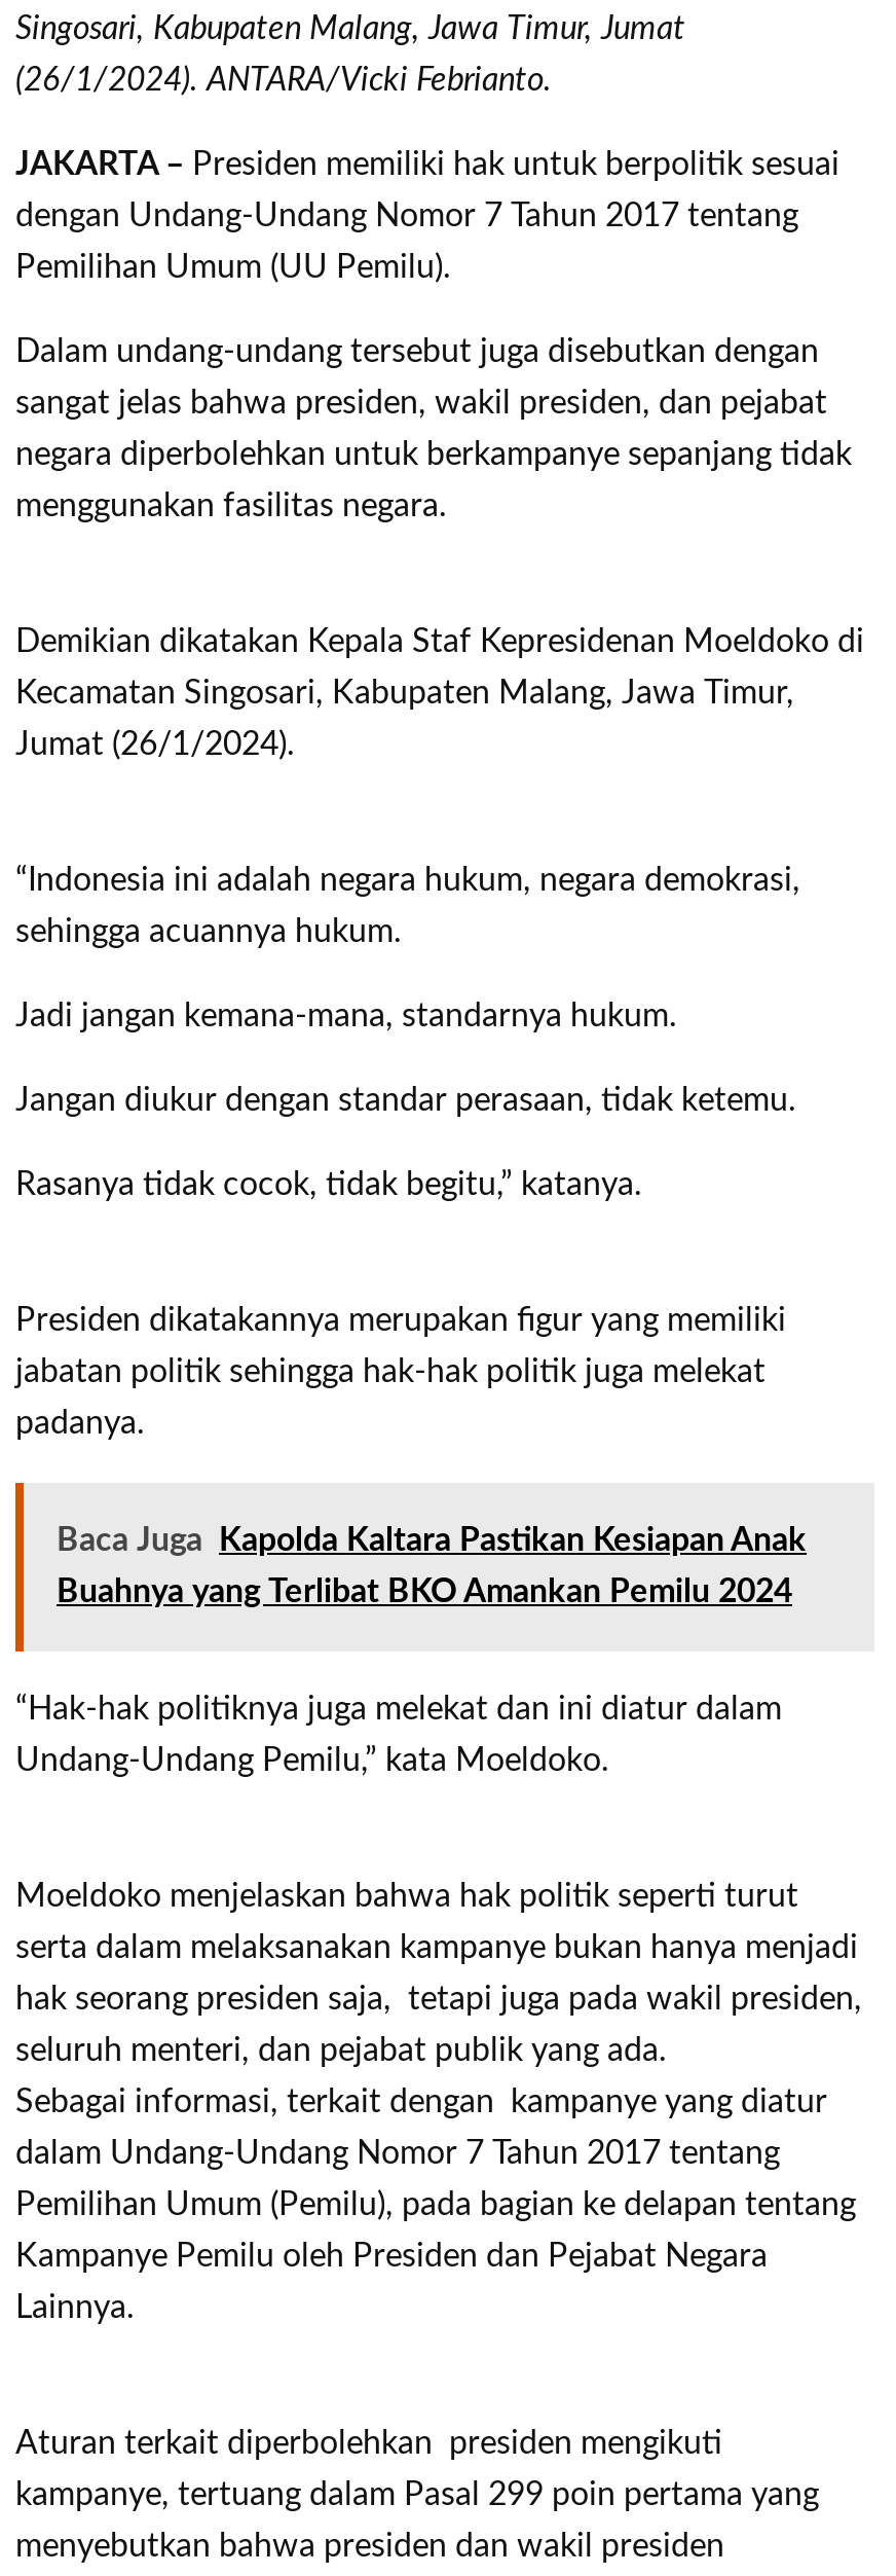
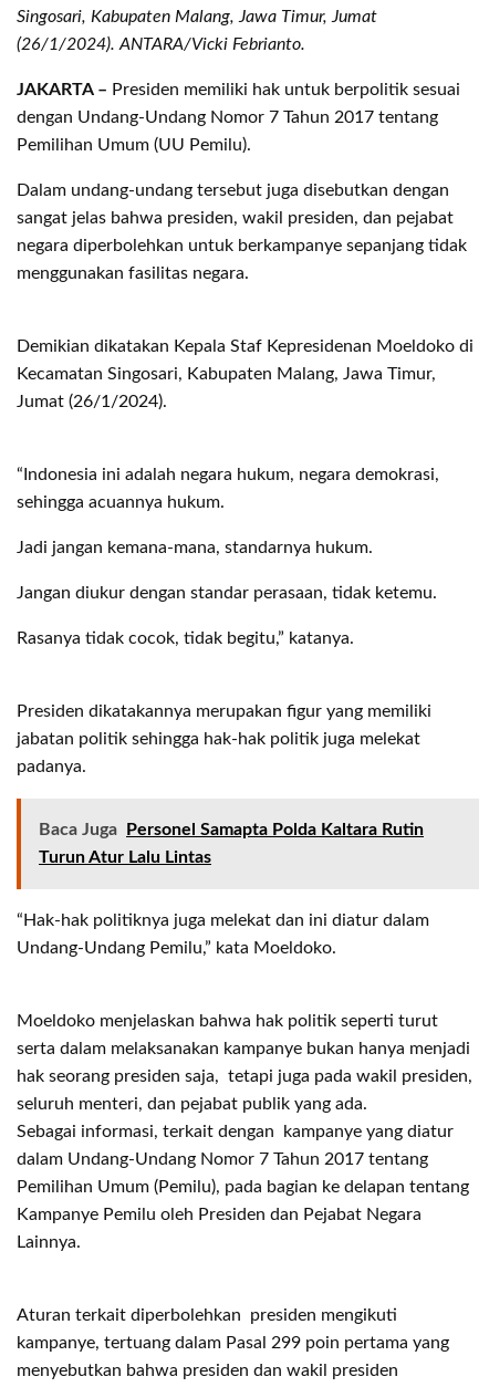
- Baca Juga Kapolda Kaltara Pastikan Kesiapan Anak
+ Baca Juga Personel Samapta Polda Kaltara Rutin

- Buahnya yang Terlibat BKO Amankan Pemilu 2024
+ Turun Atur Lalu Lintas
